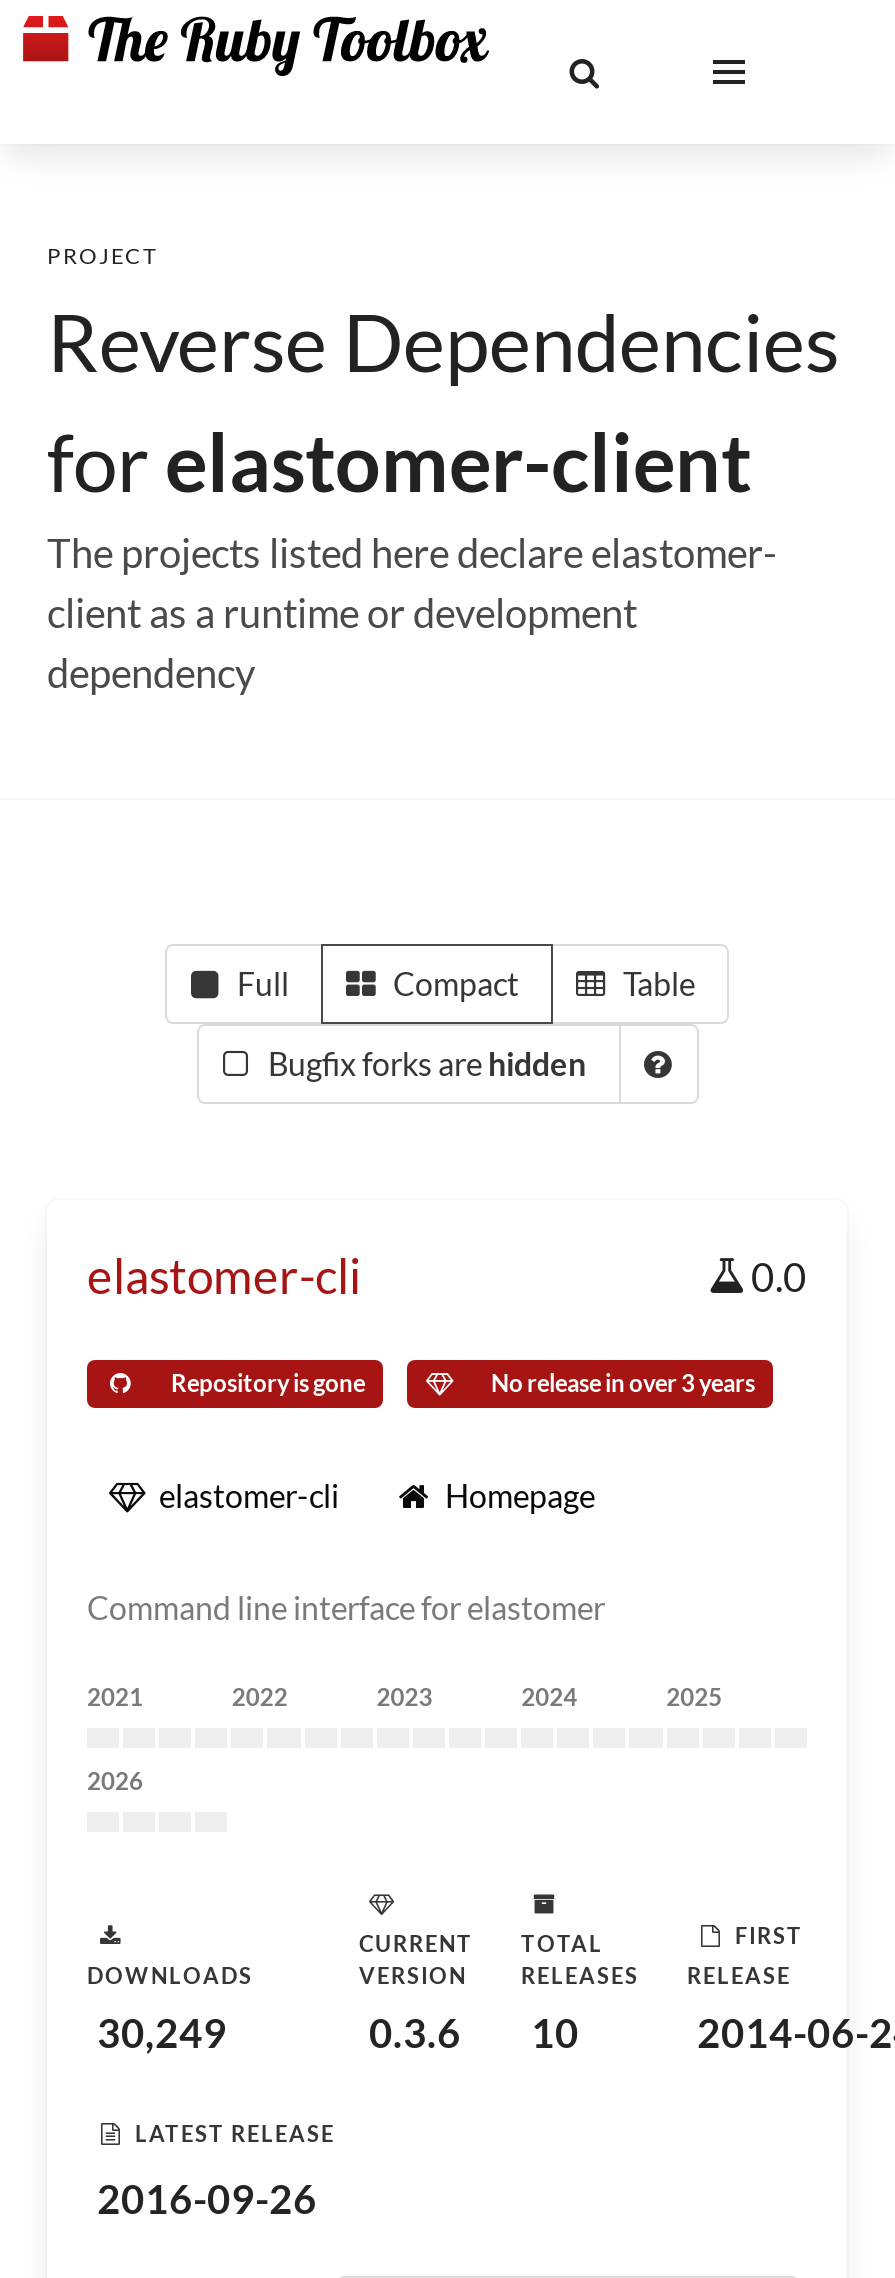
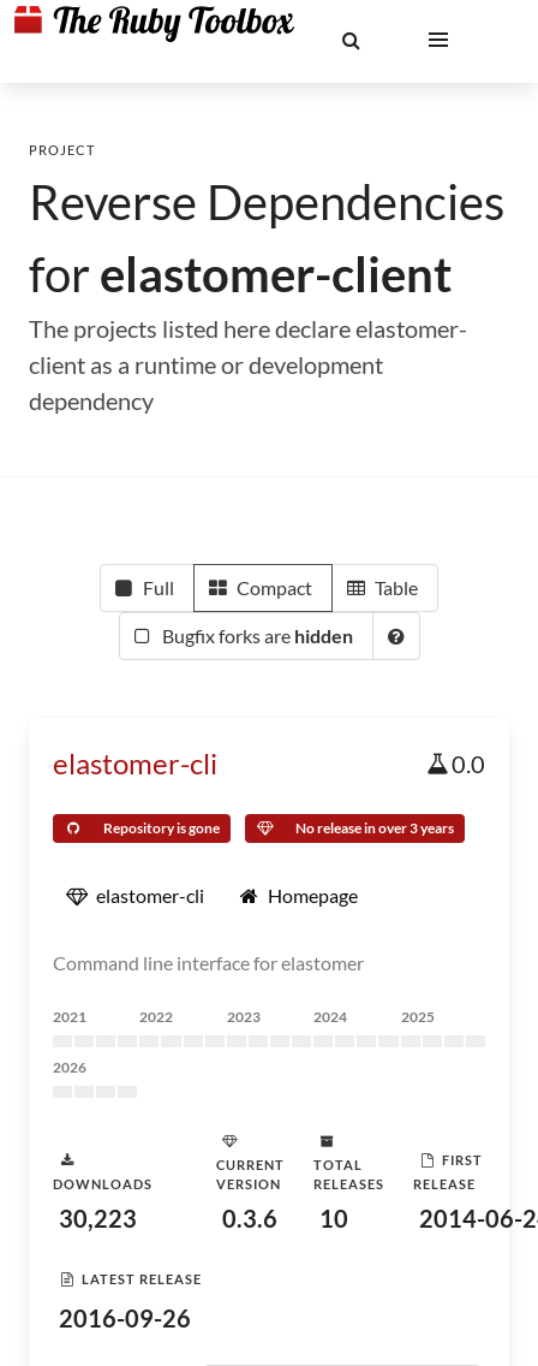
- 30,249
+ 30,223
